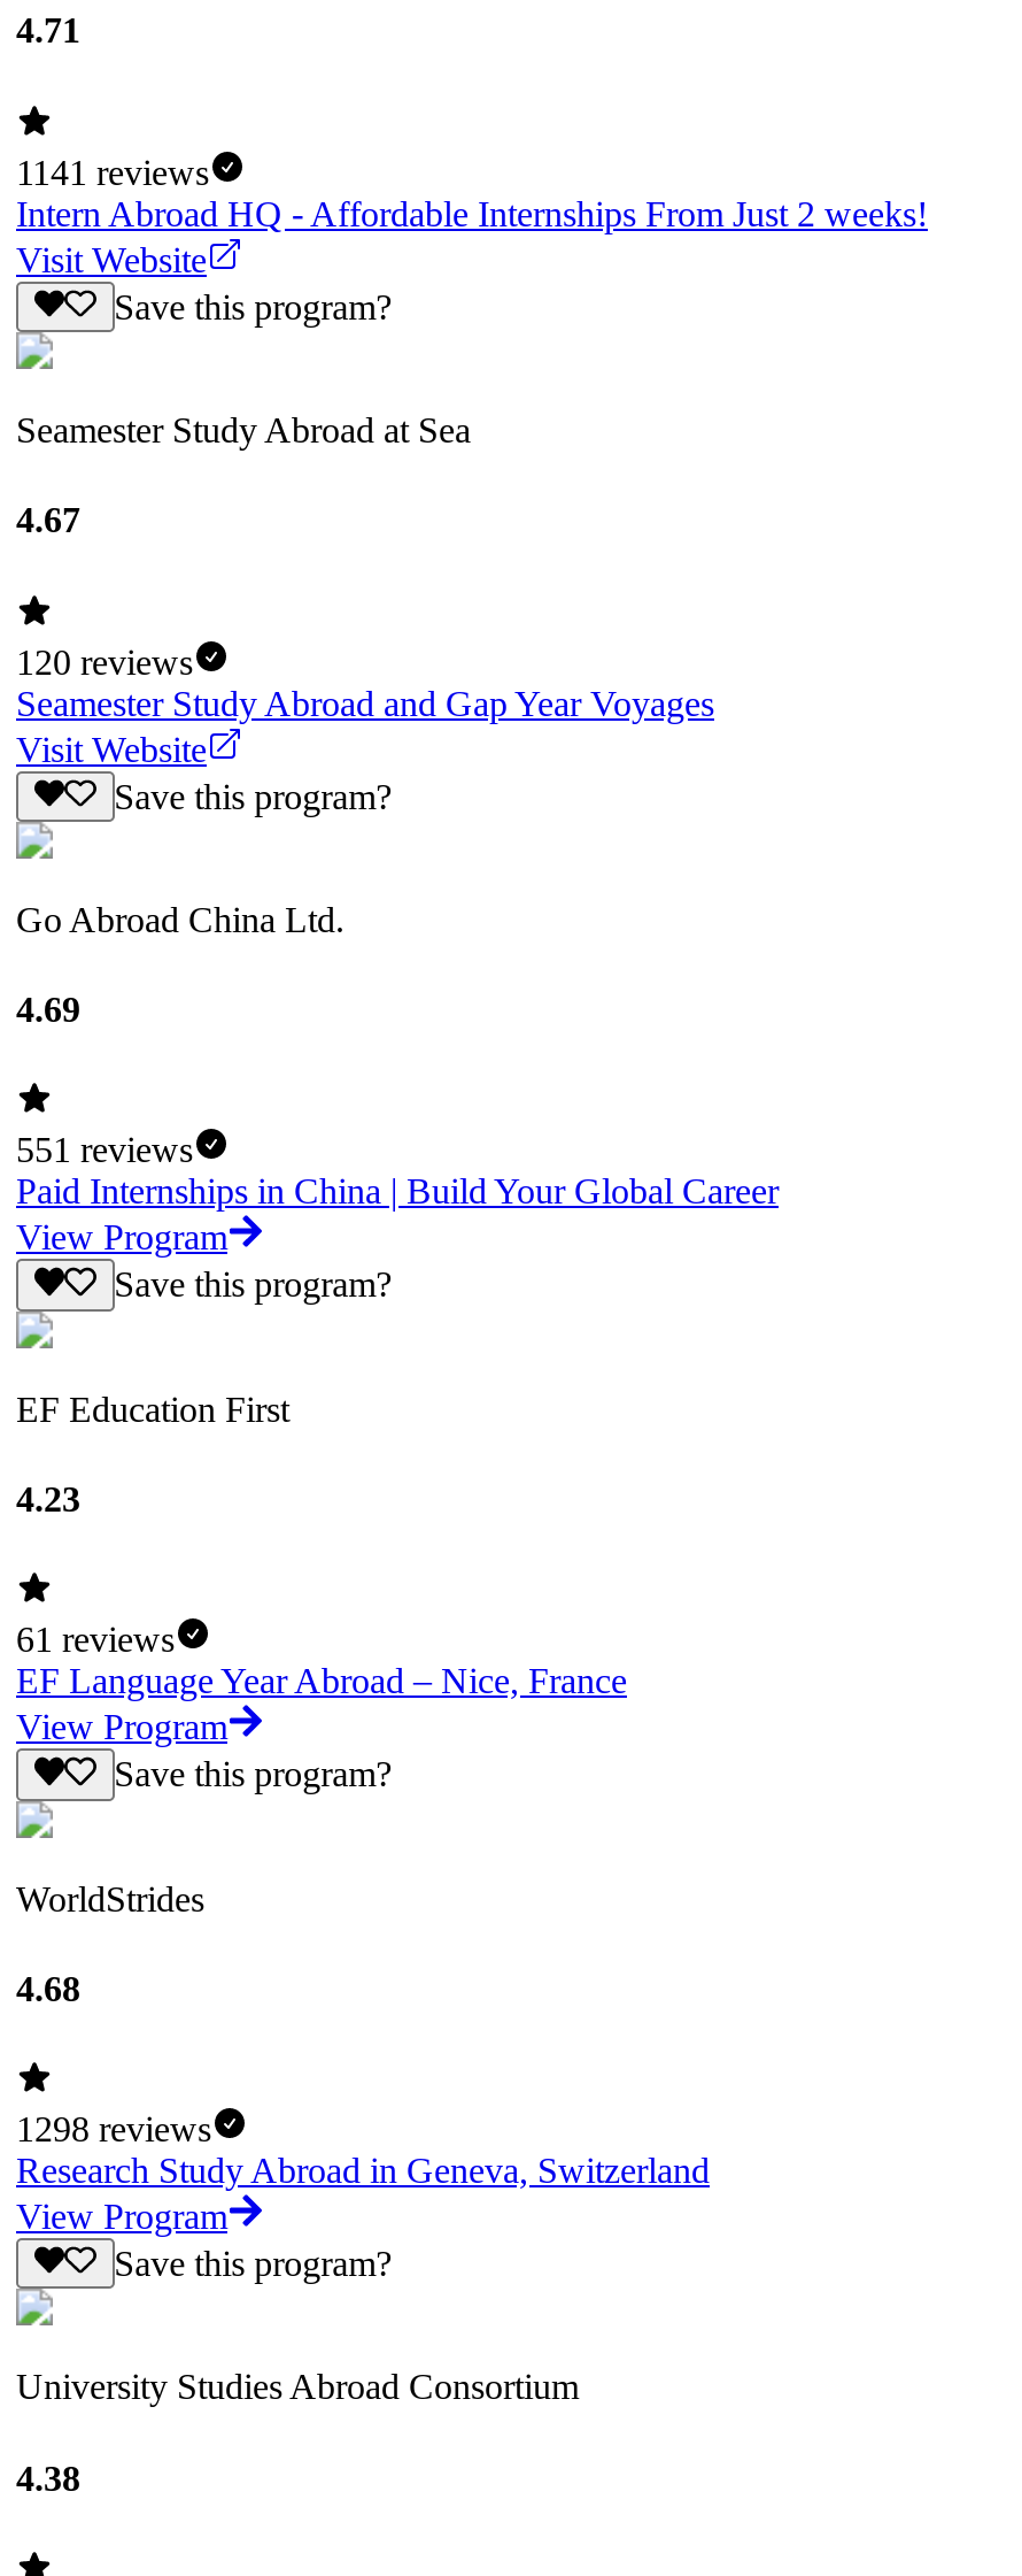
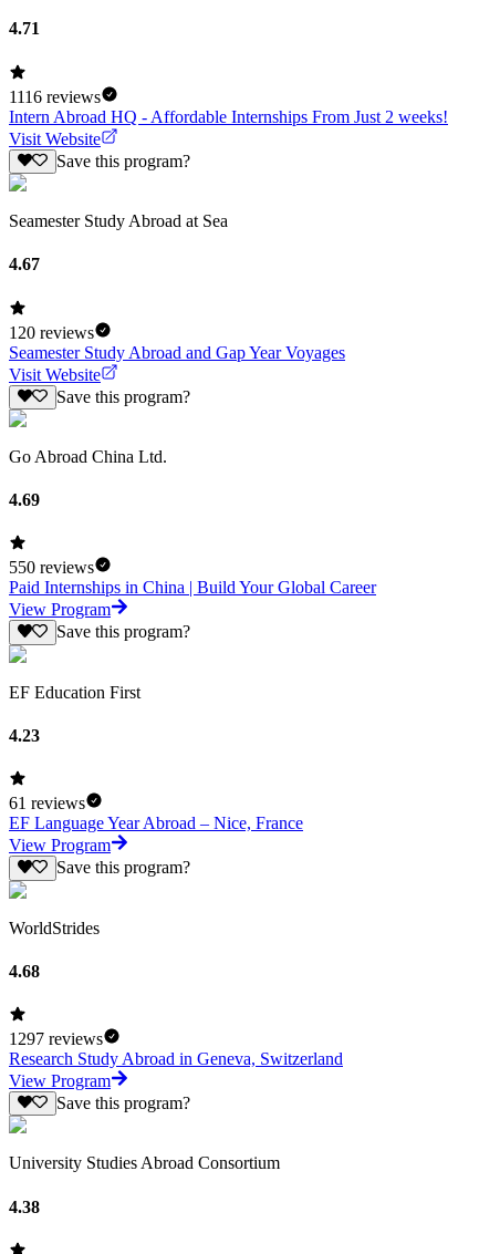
- 1141 reviews
+ 1116 reviews

- 551 reviews
+ 550 reviews

- 1298 reviews
+ 1297 reviews
